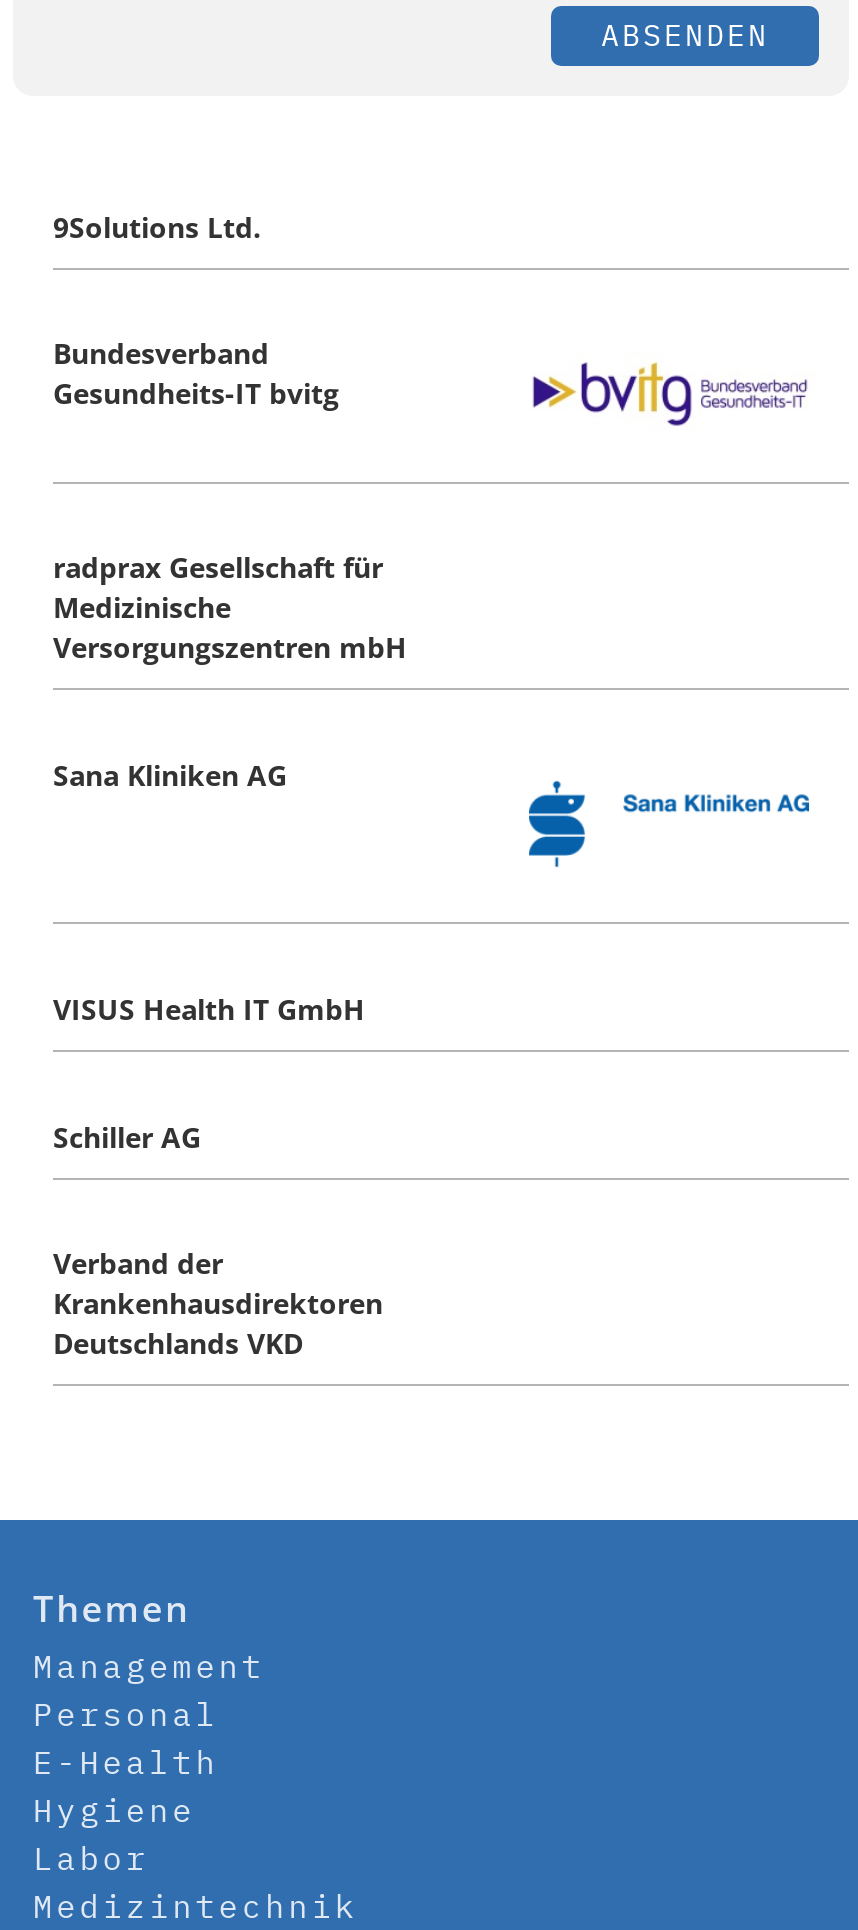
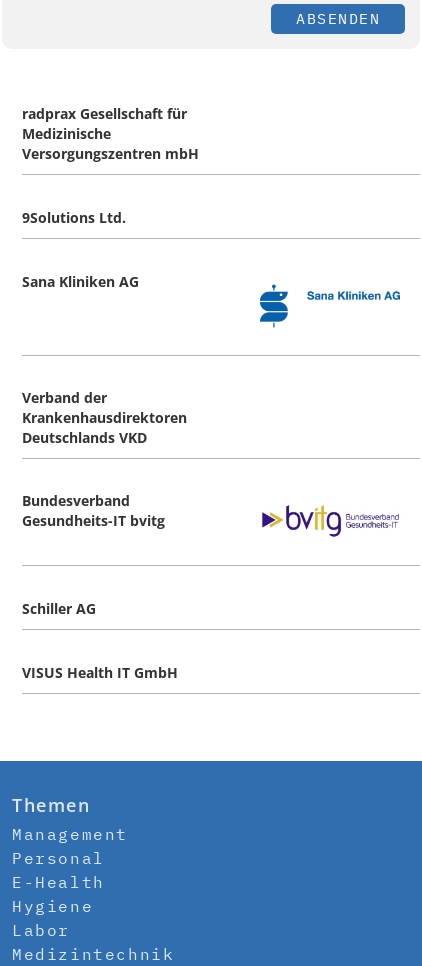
moved down: 9Solutions Ltd.

moved down: Bundesverband | Gesundheits-IT bvitg

moved up: radprax Gesellschaft für | Medizinische | Versorgungszentren mbH

moved up: Sana Kliniken AG

moved down: Schiller AG | VISUS Health IT GmbH

moved up: Verband der | Krankenhausdirektoren | Deutschlands VKD
